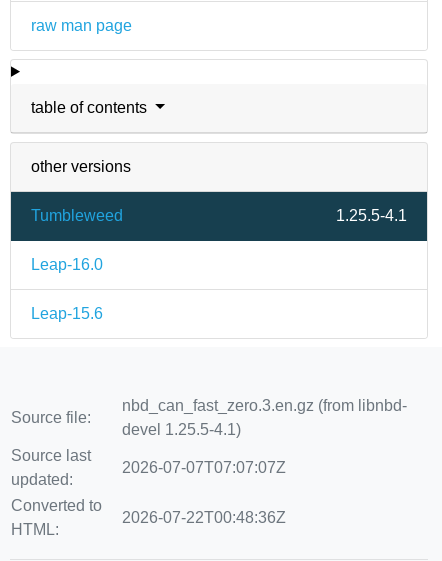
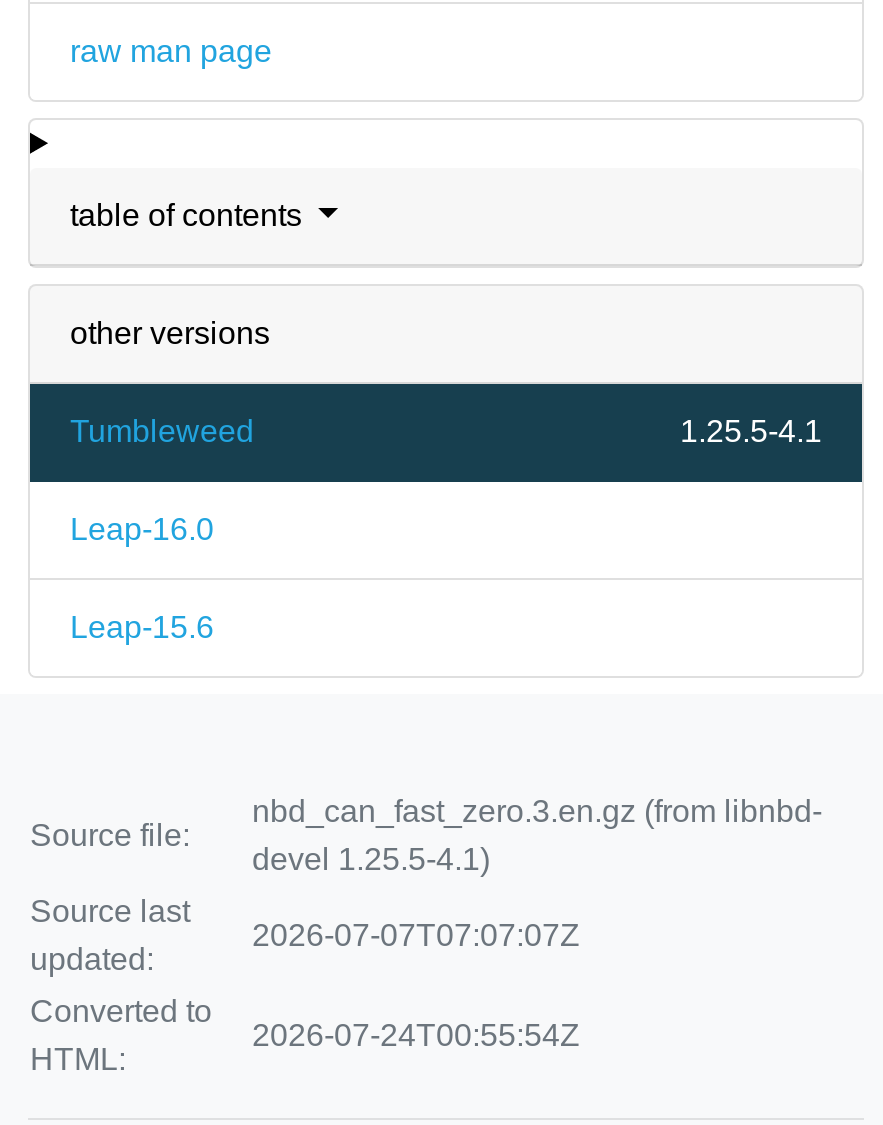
- 2026-07-22T00:48:36Z
+ 2026-07-24T00:55:54Z
